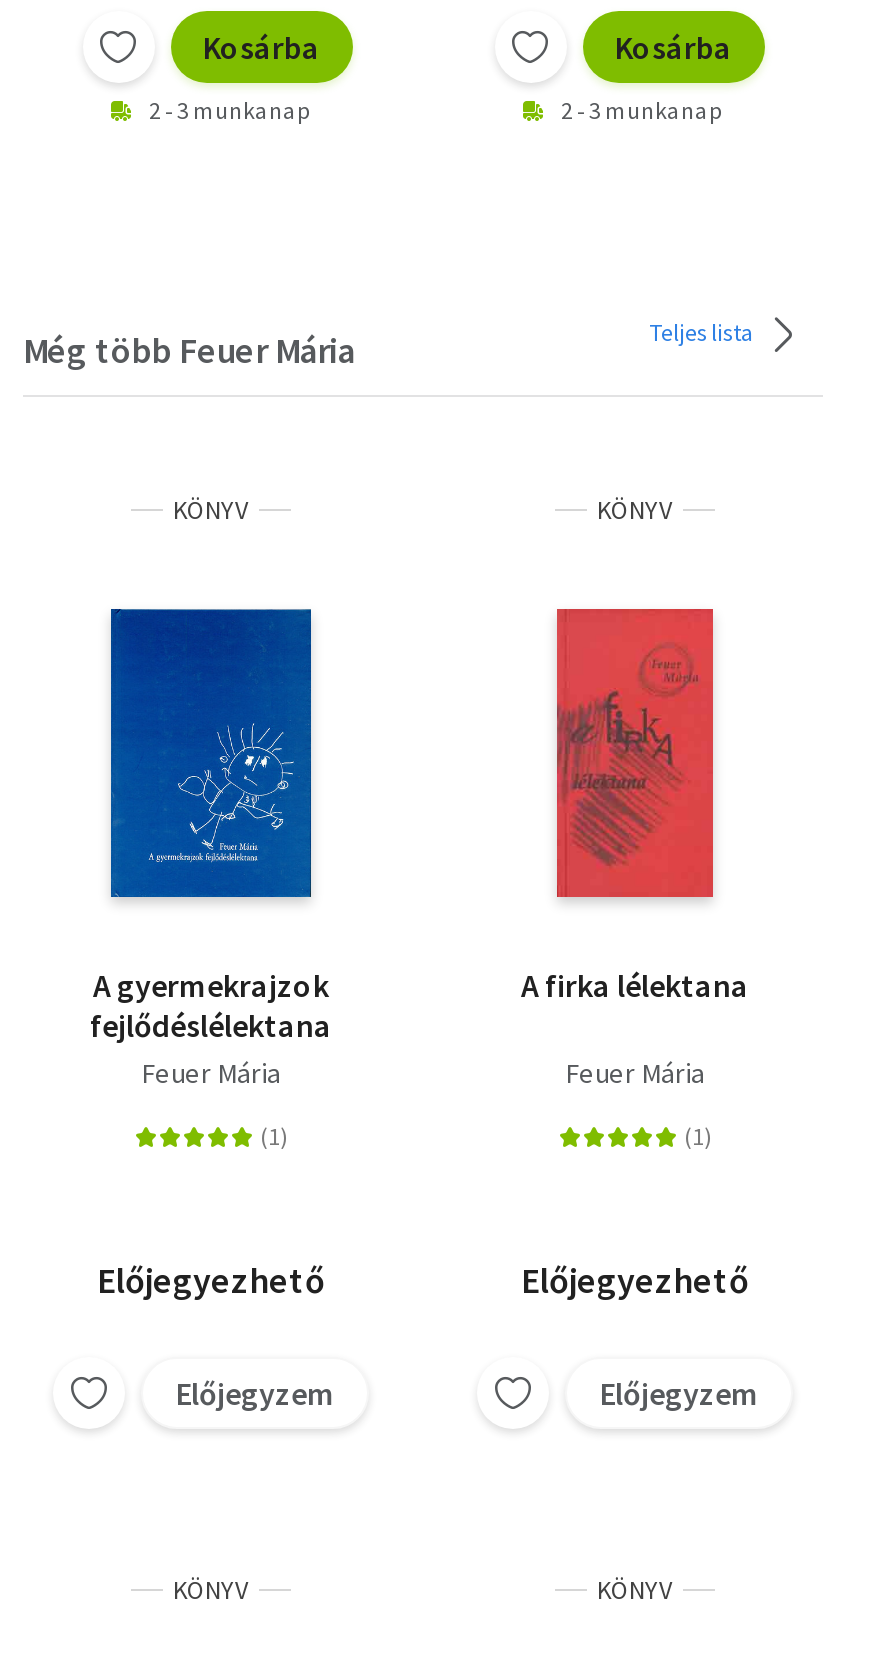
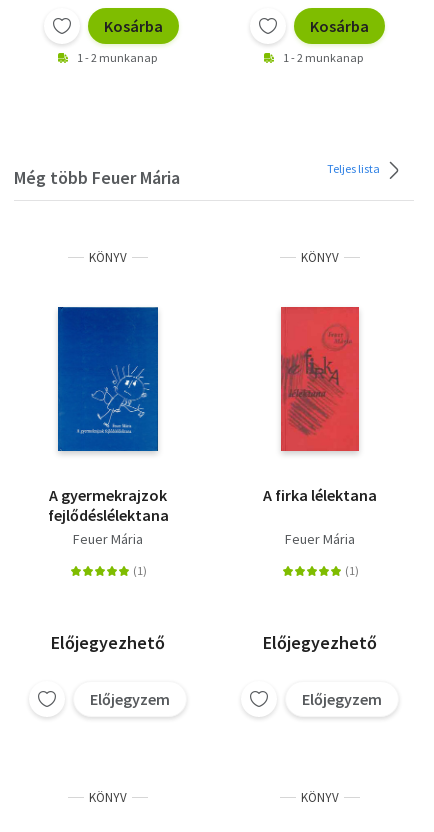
- 2 - 3 munkanap
+ 1 - 2 munkanap

- 2 - 3 munkanap
+ 1 - 2 munkanap
